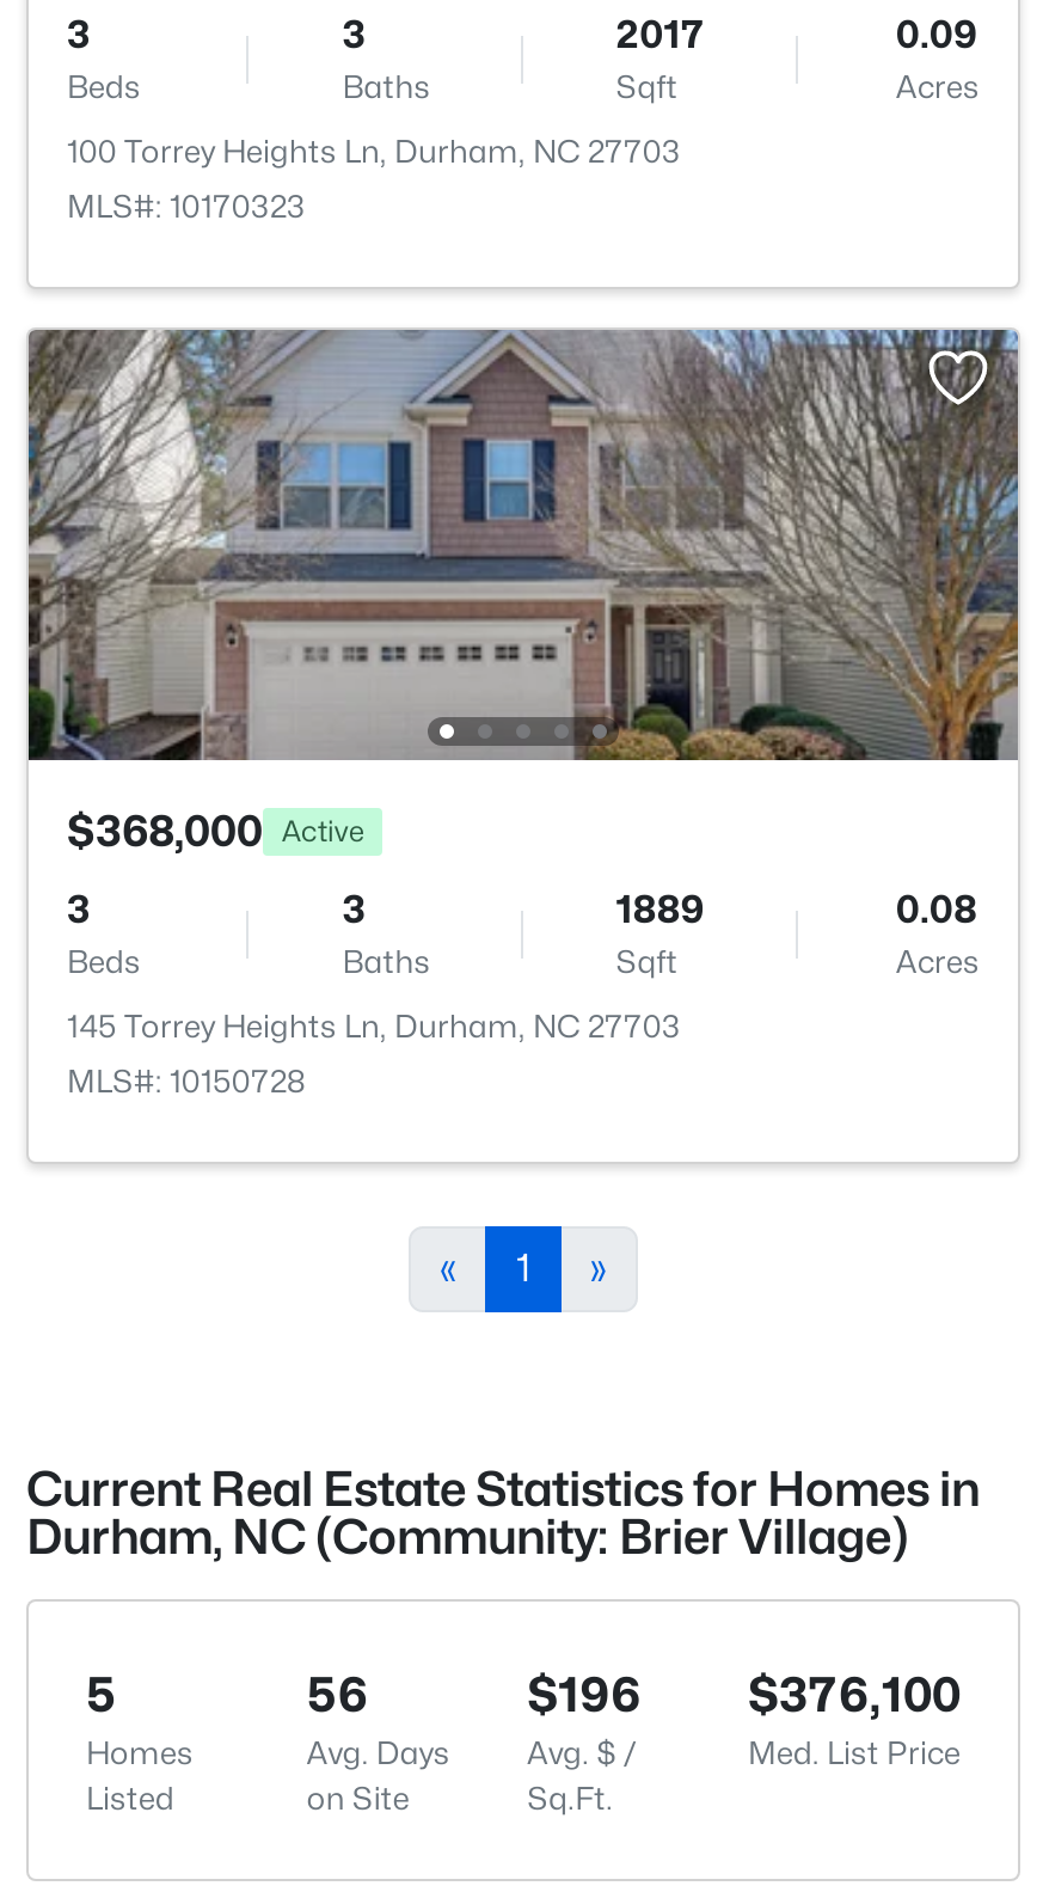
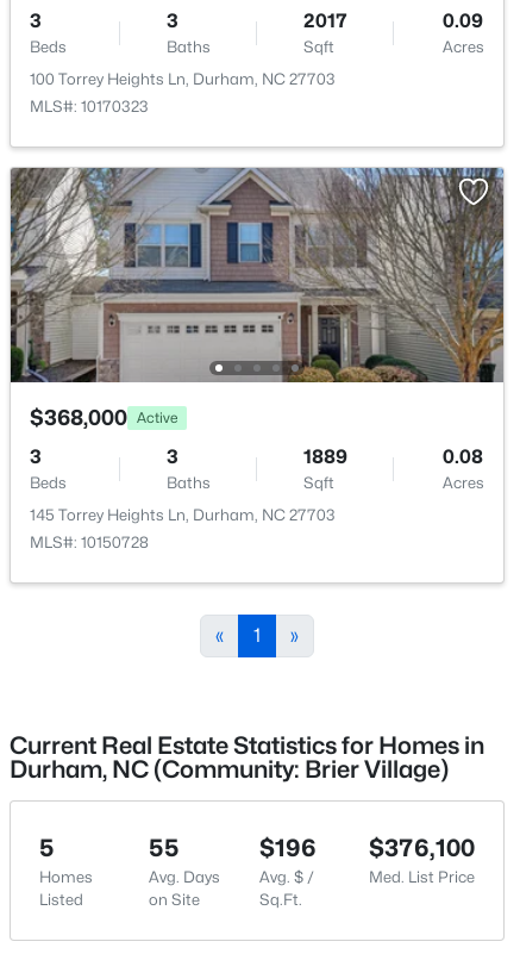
- 56
+ 55
